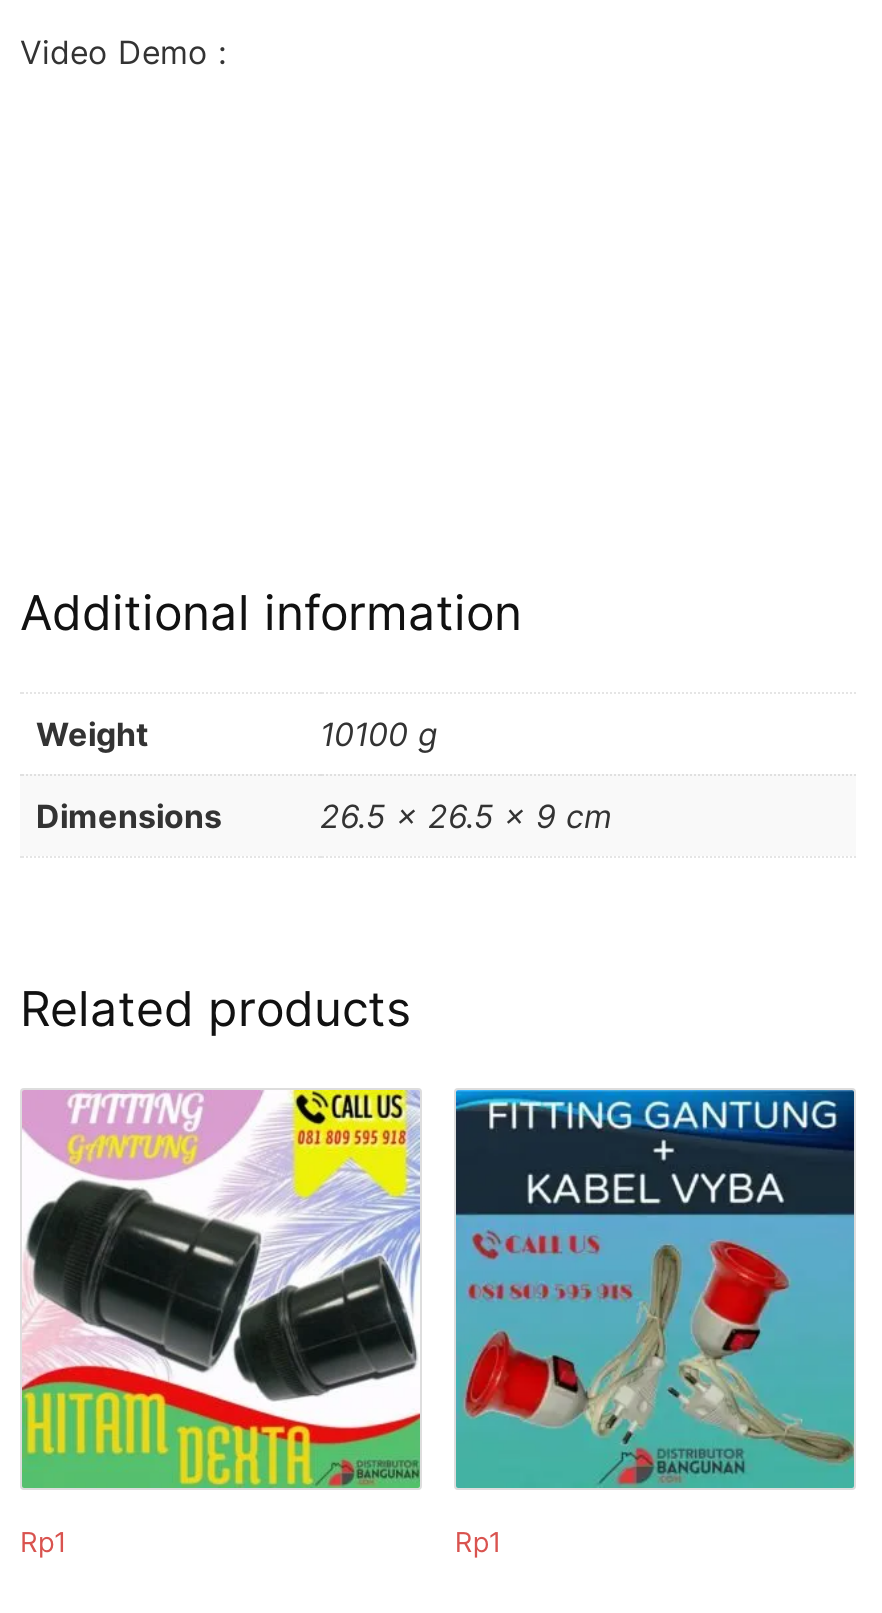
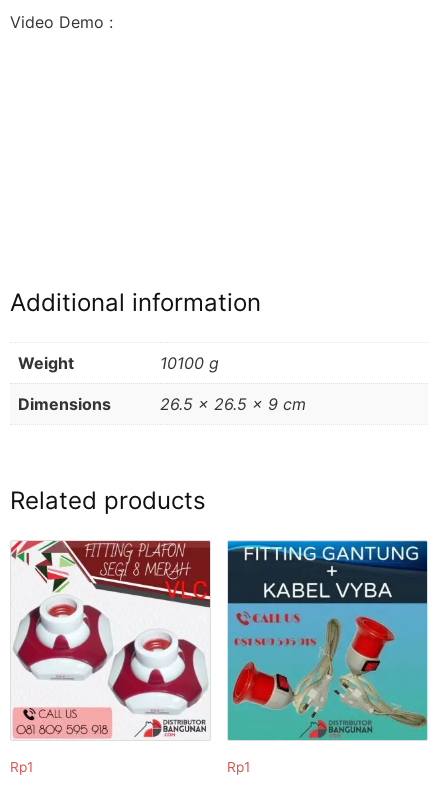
- [image]
+ [image]
